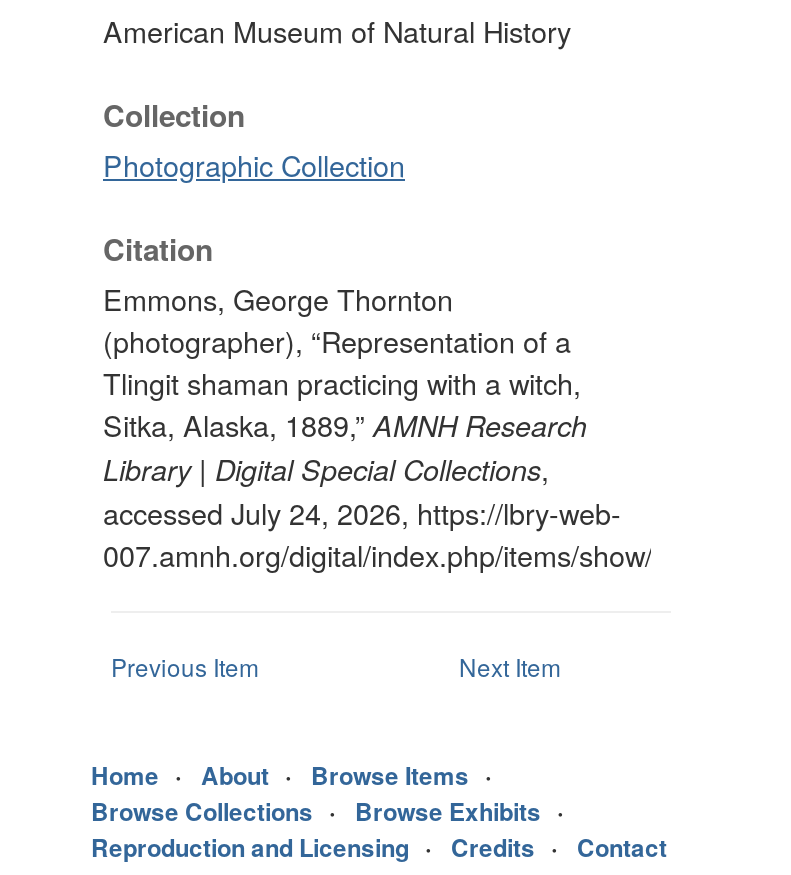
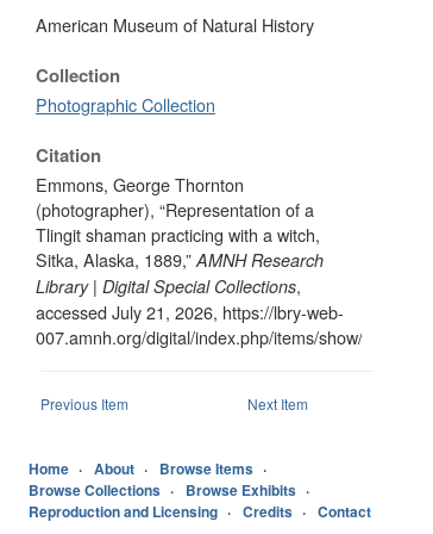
- accessed July 24, 2026, https://lbry-web-
+ accessed July 21, 2026, https://lbry-web-
